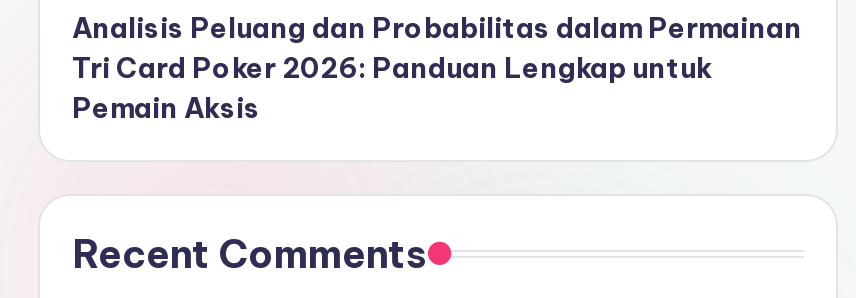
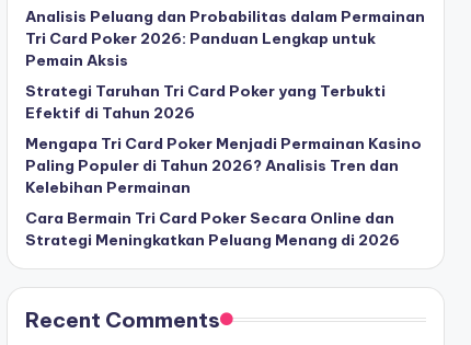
+ Strategi Taruhan Tri Card Poker yang Terbukti
+ Efektif di Tahun 2026
+ Mengapa Tri Card Poker Menjadi Permainan Kasino
+ Paling Populer di Tahun 2026? Analisis Tren dan
+ Kelebihan Permainan
+ Cara Bermain Tri Card Poker Secara Online dan
+ Strategi Meningkatkan Peluang Menang di 2026
